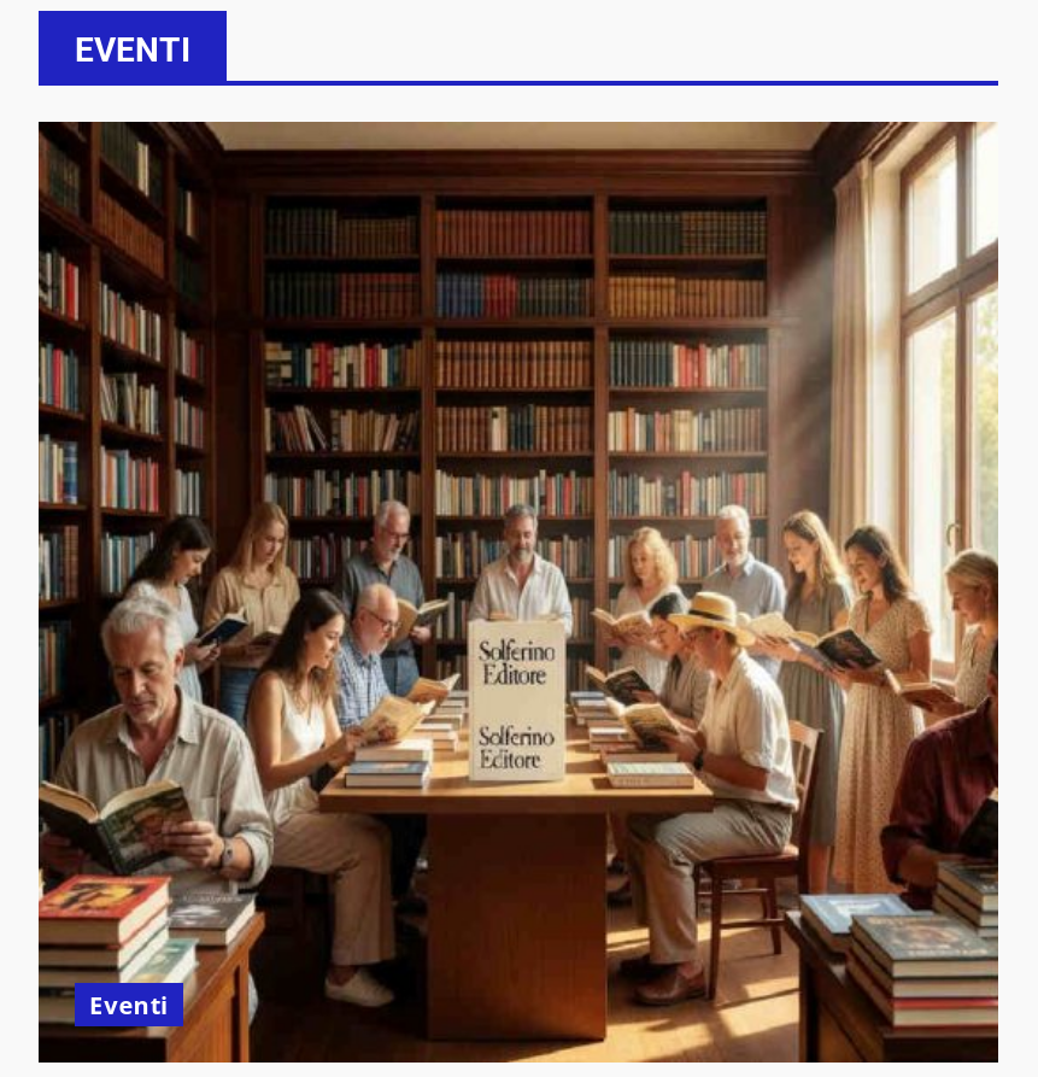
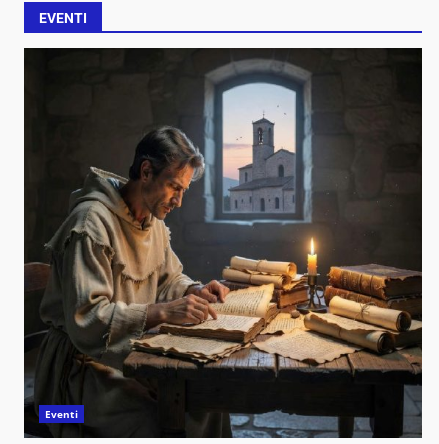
- [image]
+ [image]
